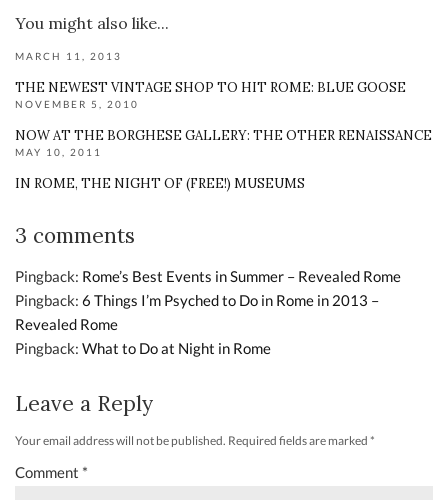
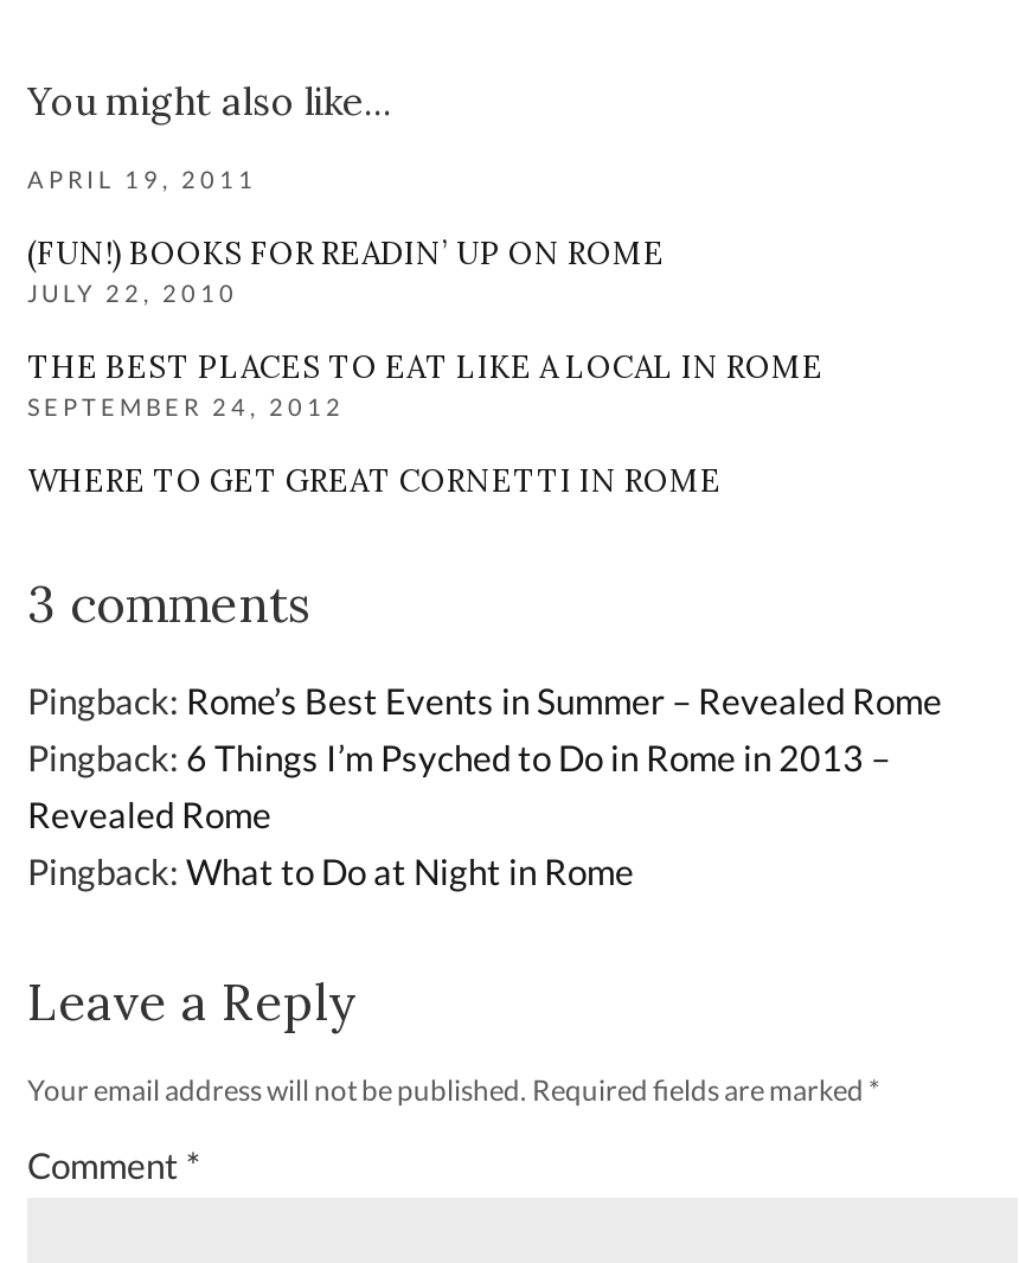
- MARCH 11, 2013
+ APRIL 19, 2011

- THE NEWEST VINTAGE SHOP TO HIT ROME: BLUE GOOSE
- NOVEMBER 5, 2010
+ (FUN!) BOOKS FOR READIN’ UP ON ROME
+ JULY 22, 2010

- NOW AT THE BORGHESE GALLERY: THE OTHER RENAISSANCE
- MAY 10, 2011
+ THE BEST PLACES TO EAT LIKE A LOCAL IN ROME
+ SEPTEMBER 24, 2012

- IN ROME, THE NIGHT OF (FREE!) MUSEUMS
+ WHERE TO GET GREAT CORNETTI IN ROME
